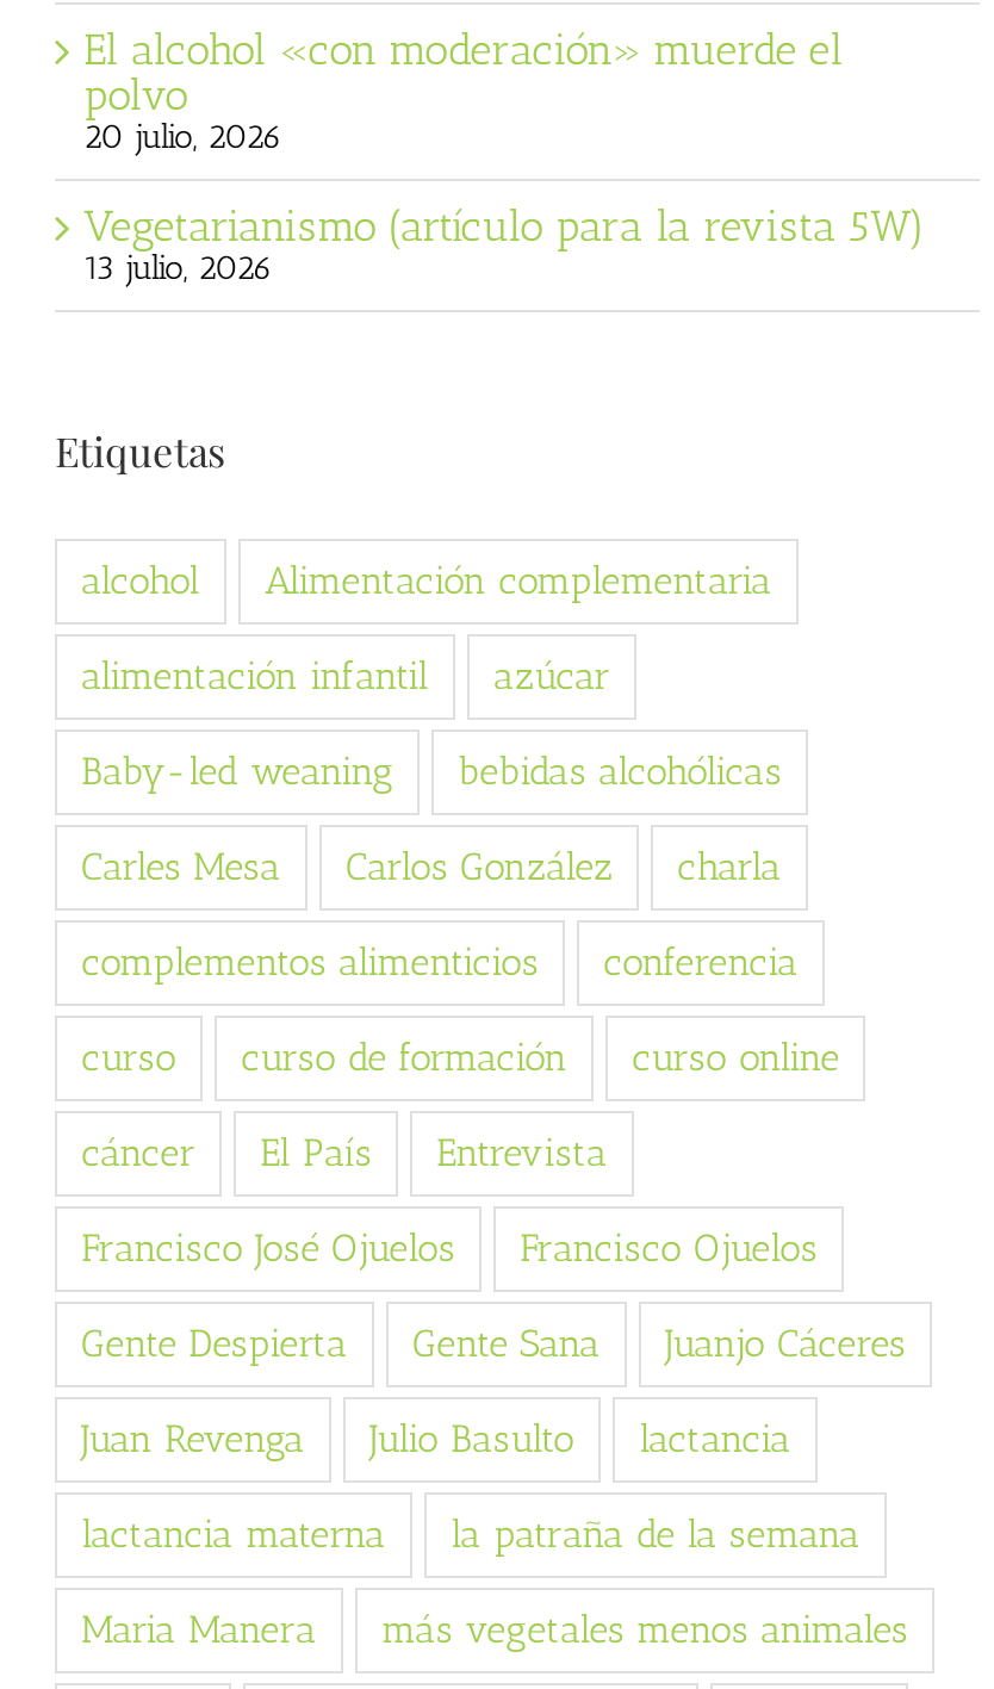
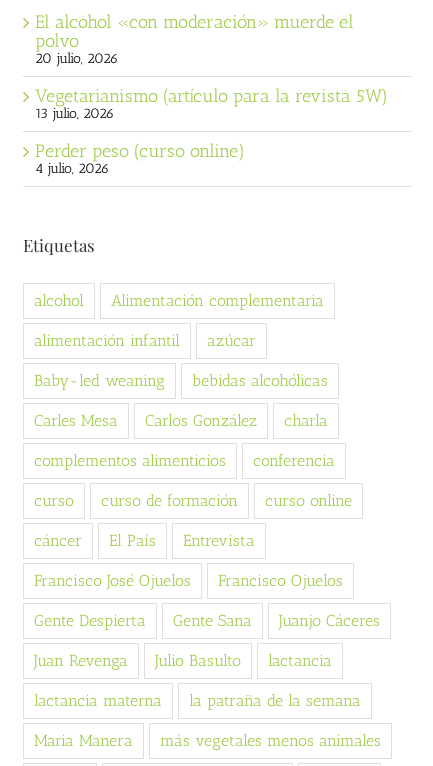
+ Perder peso (curso online)
+ 4 julio, 2026
